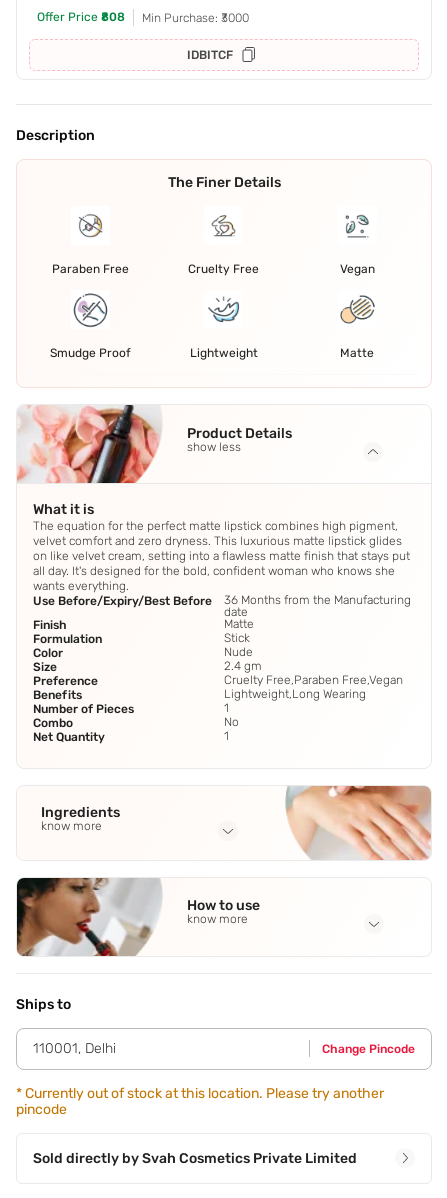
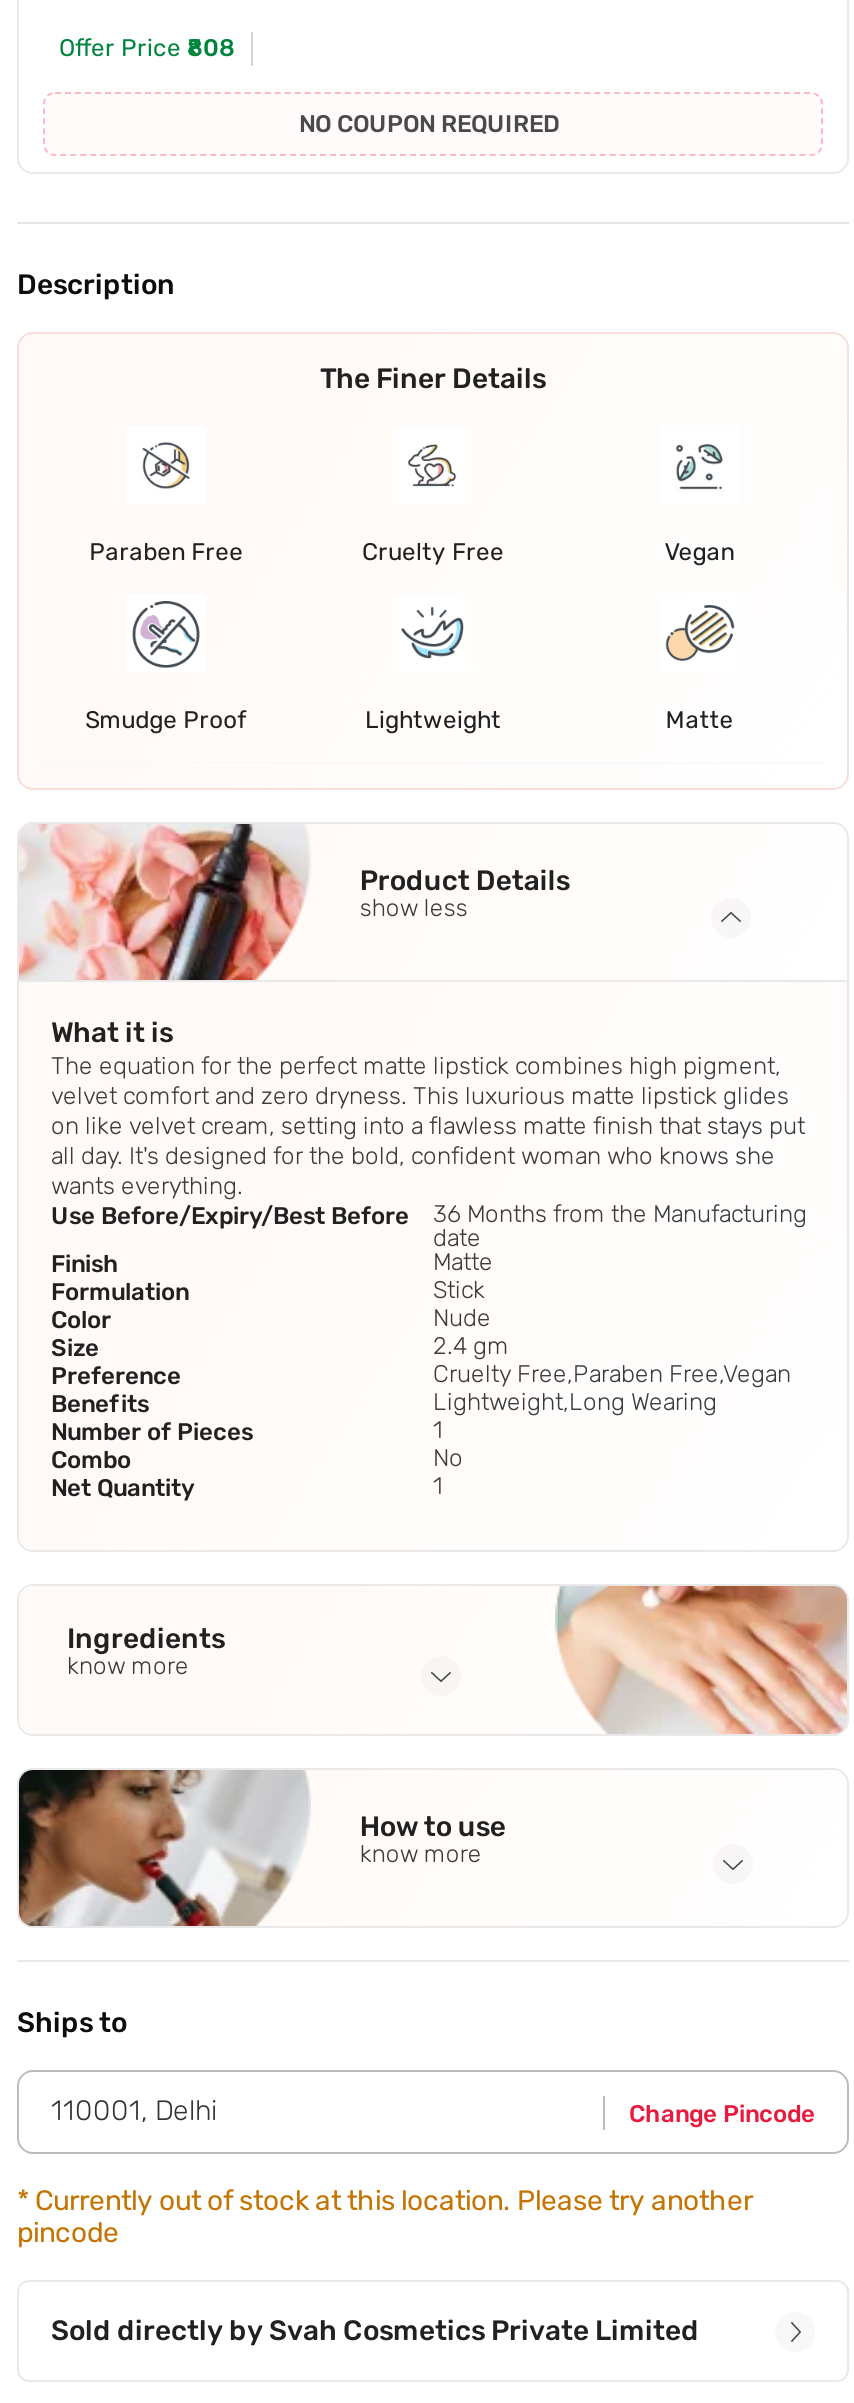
- Min Purchase: ₹3000
- IDBITCF
+ NO COUPON REQUIRED
